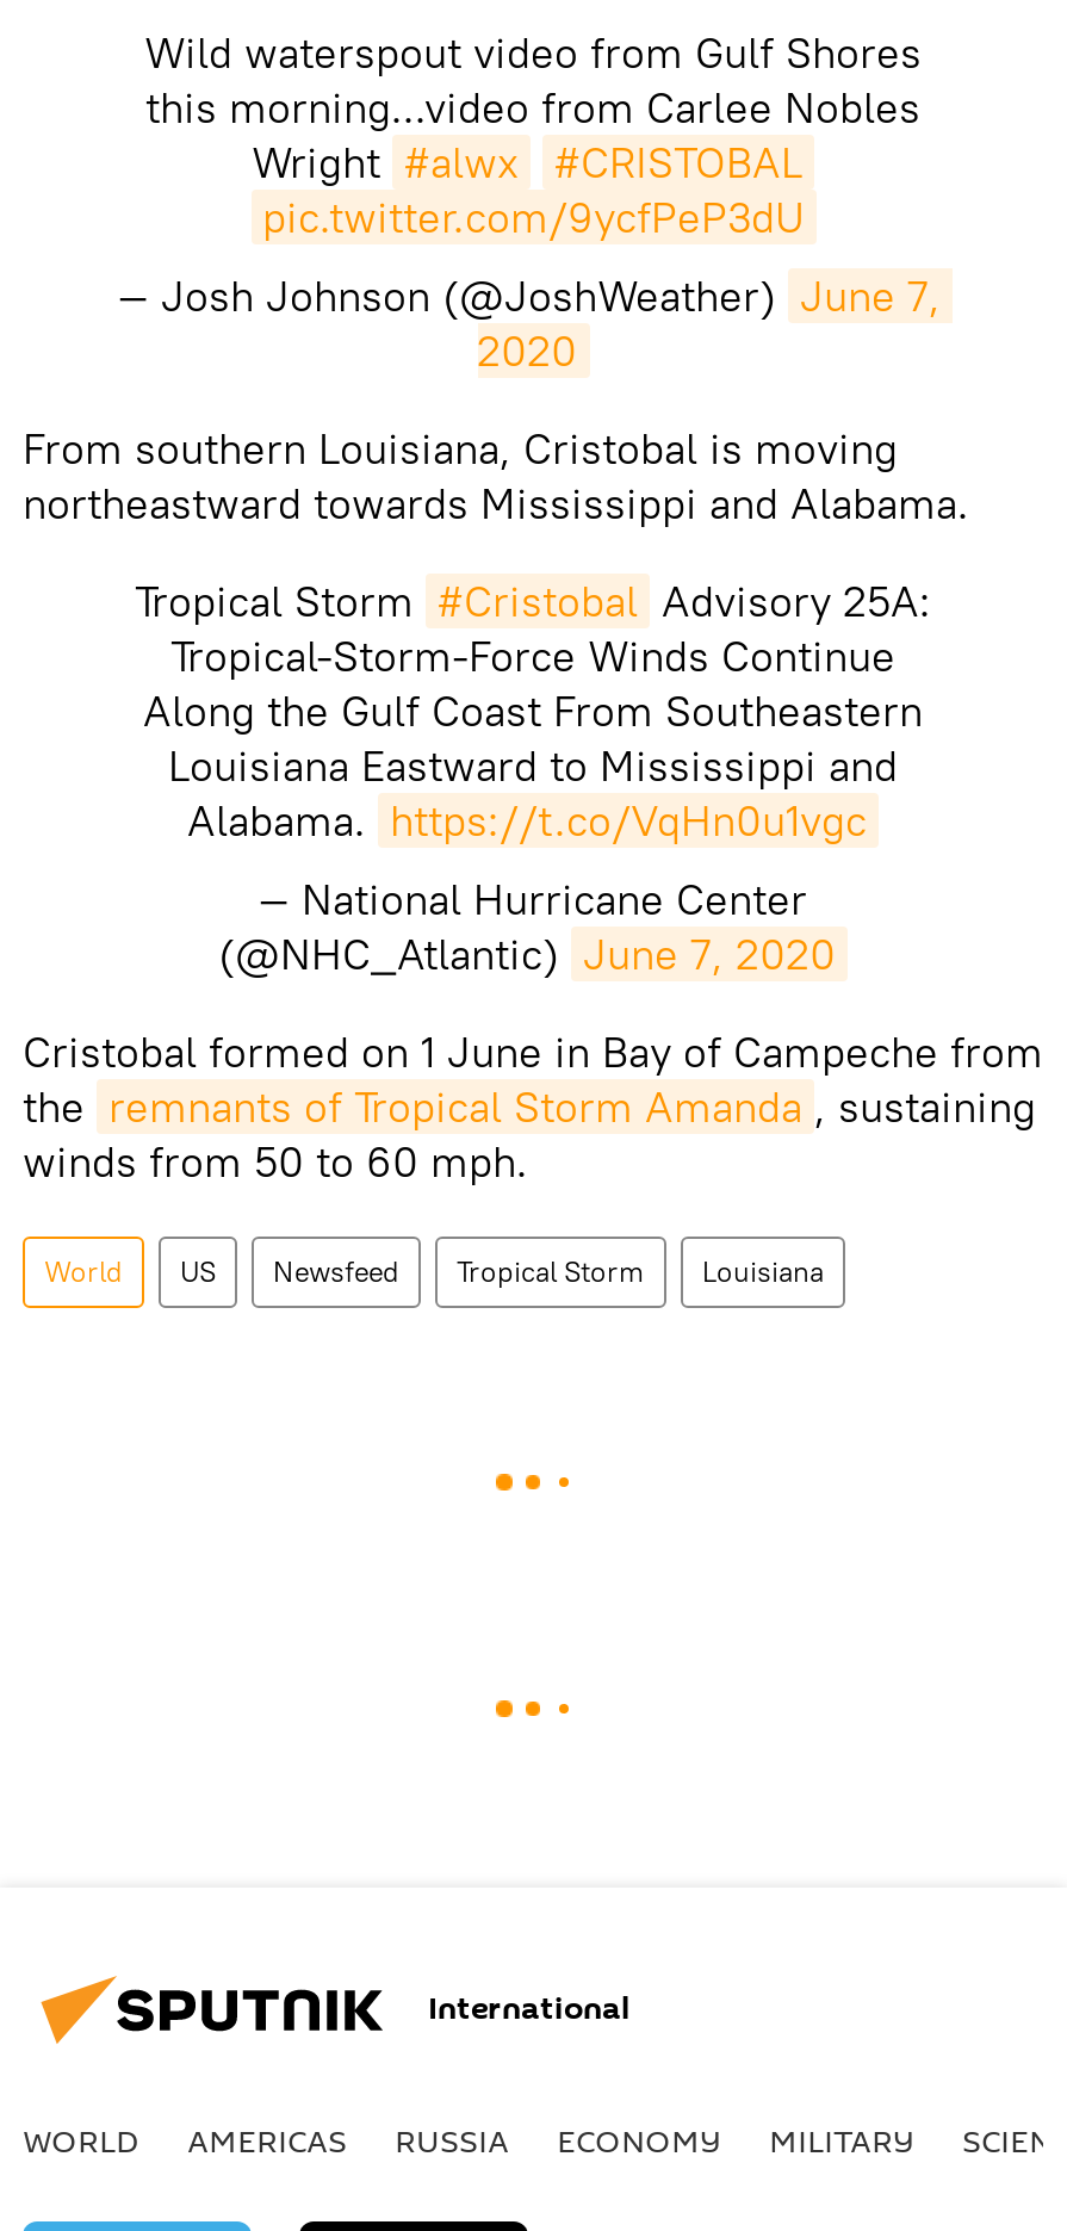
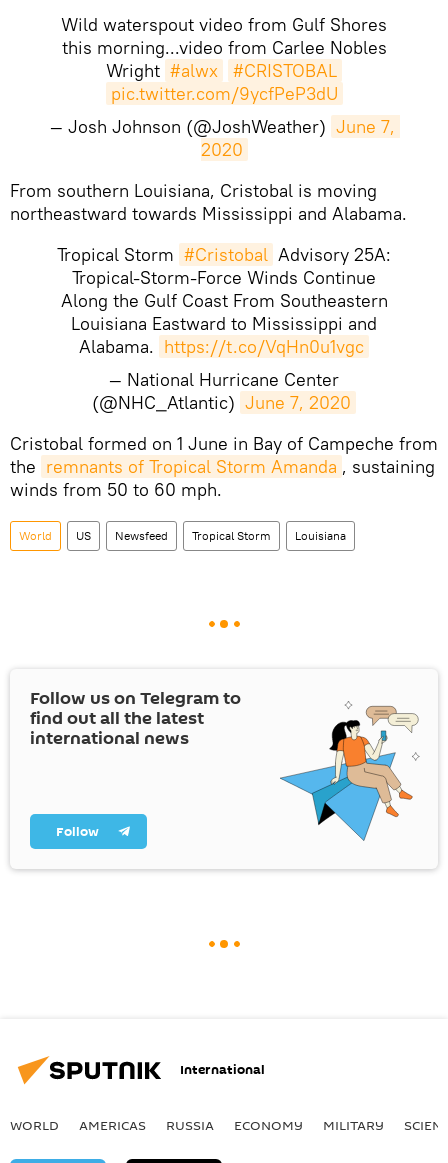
+ [image]
+ Follow us on Telegram to
+ find out all the latest
+ international news

+ Follow
